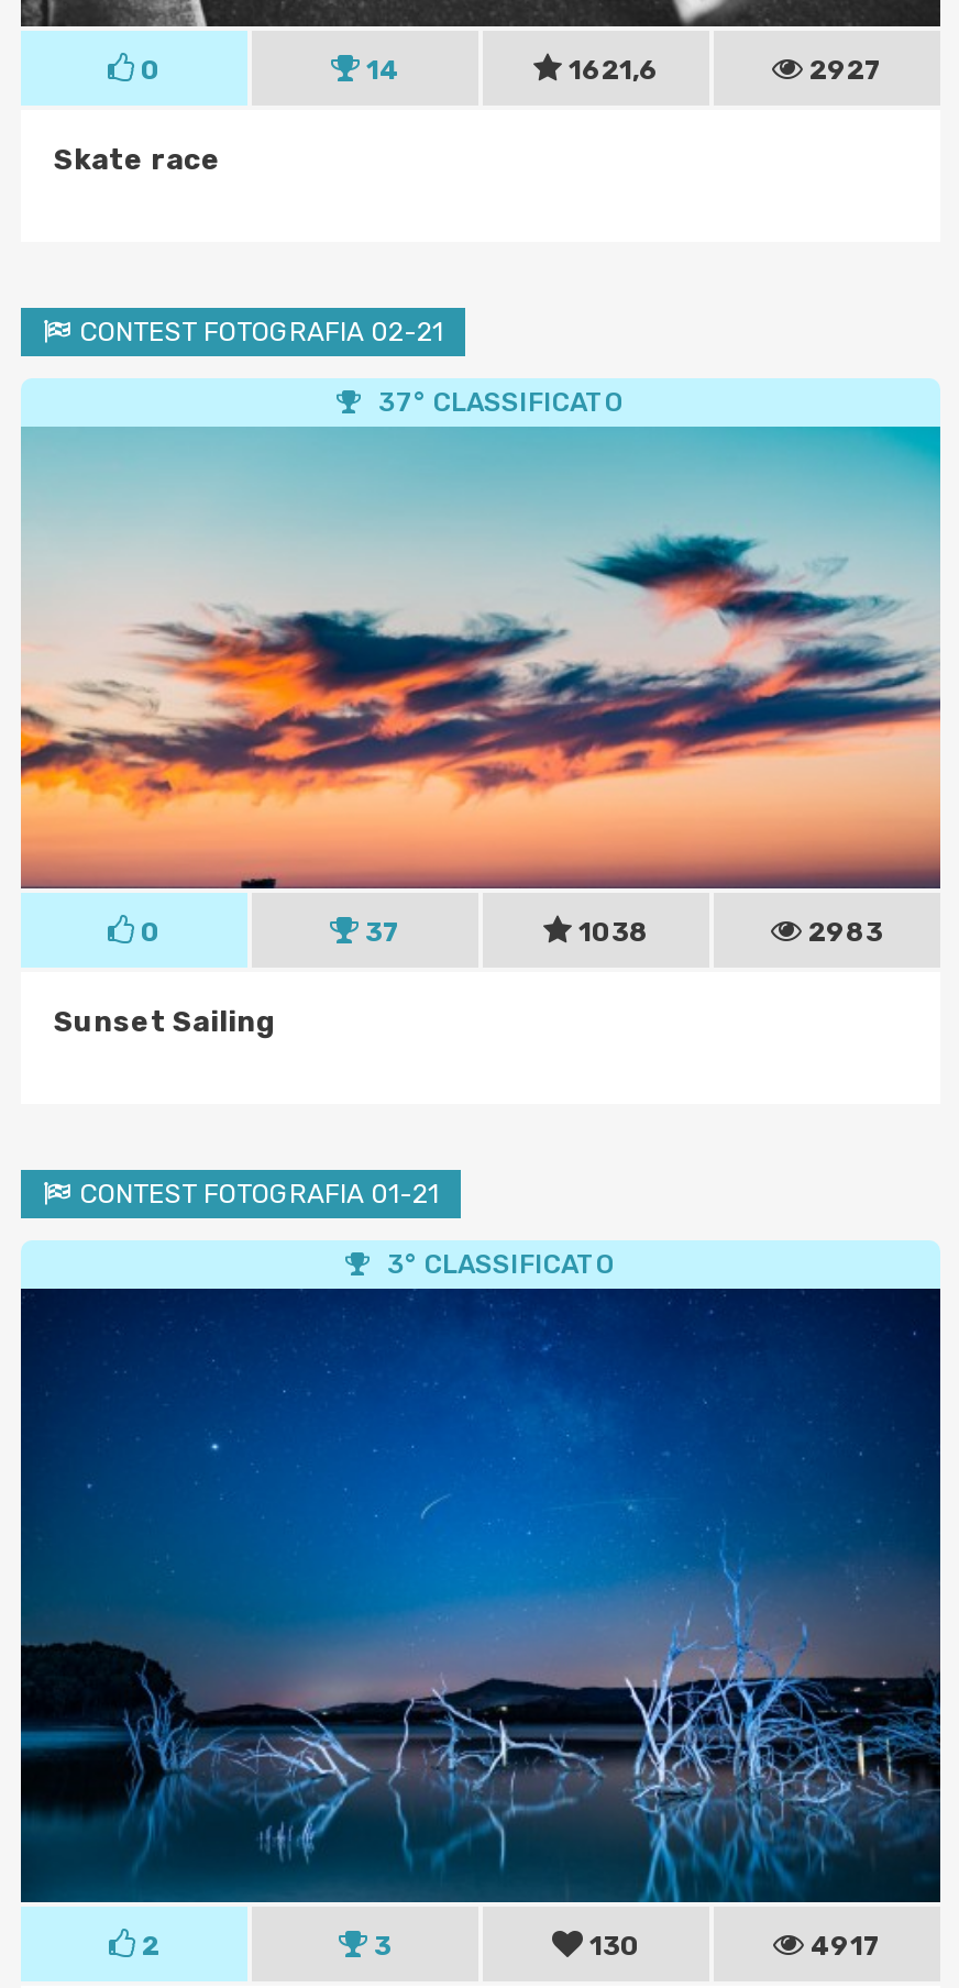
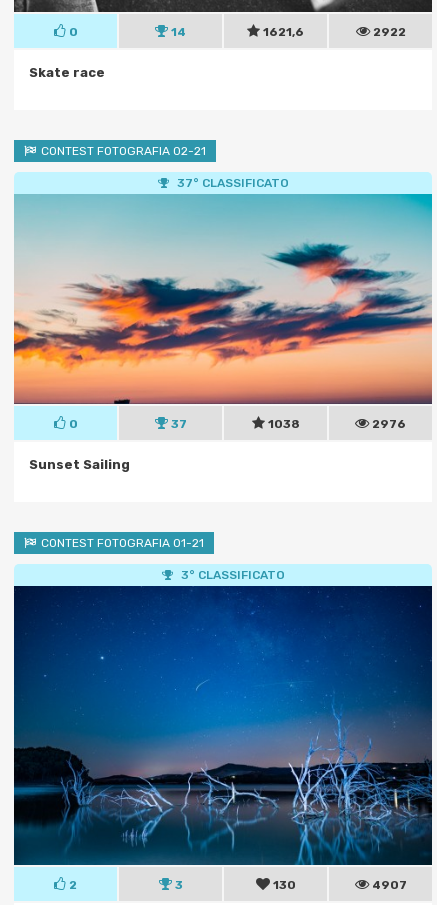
- 2927
+ 2922

- 2983
+ 2976

- 4917
+ 4907
